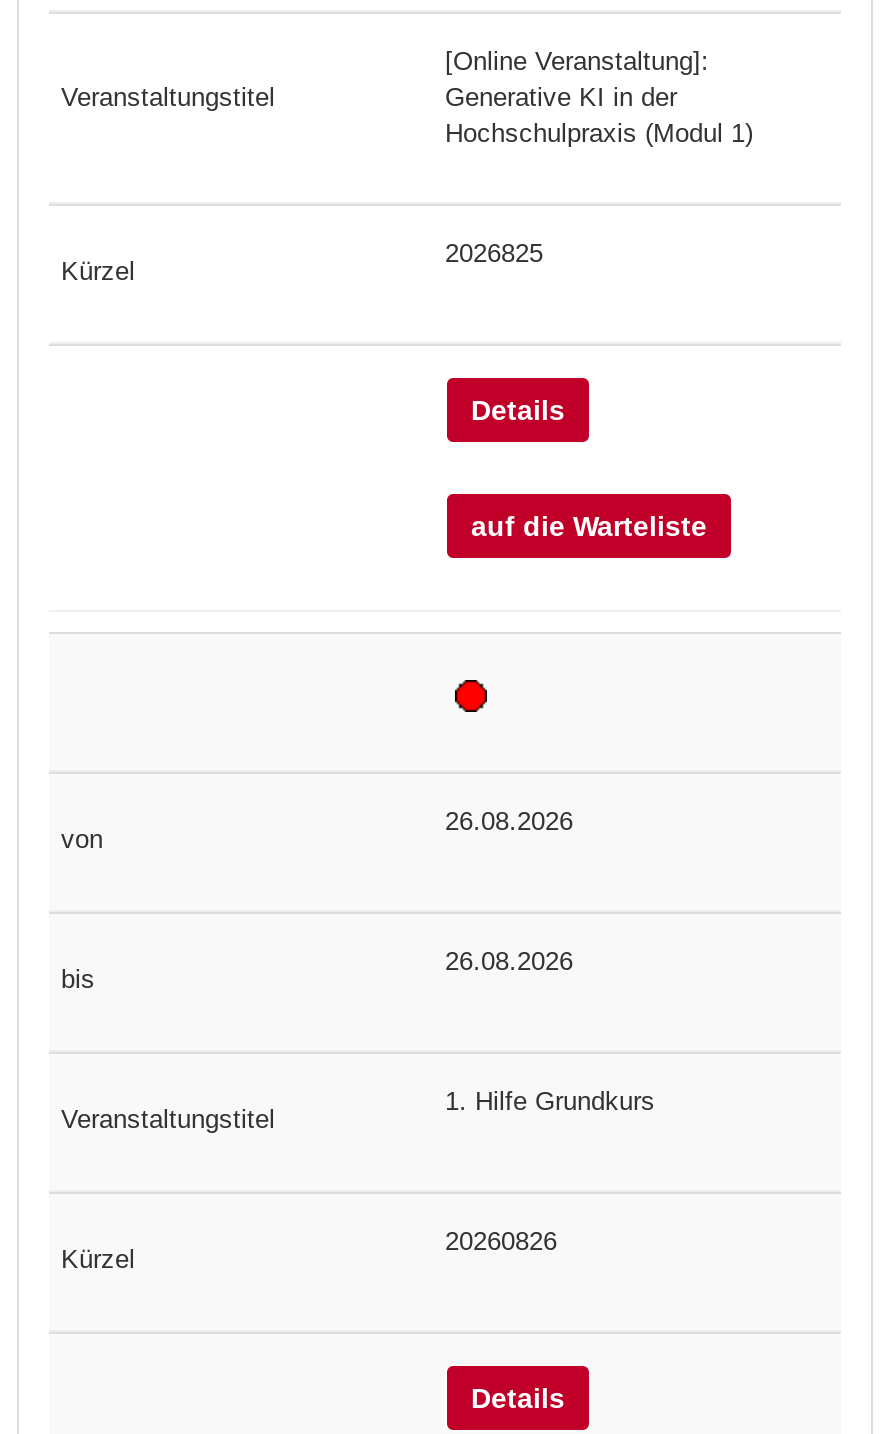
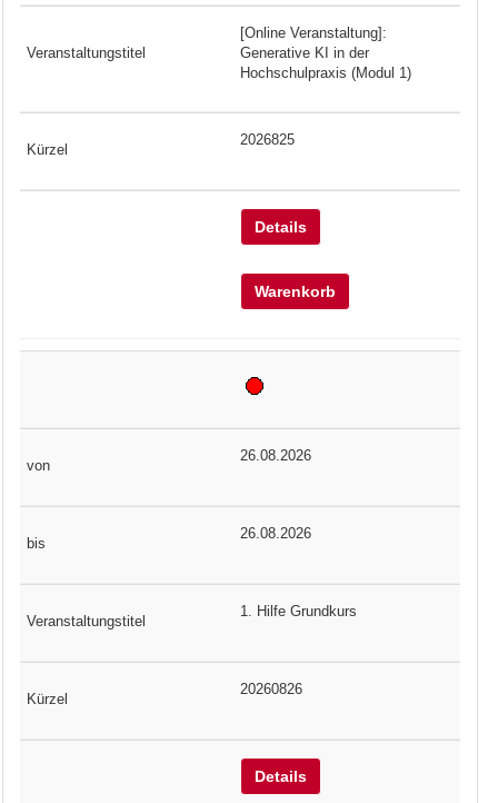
- auf die Warteliste
+ Warenkorb
